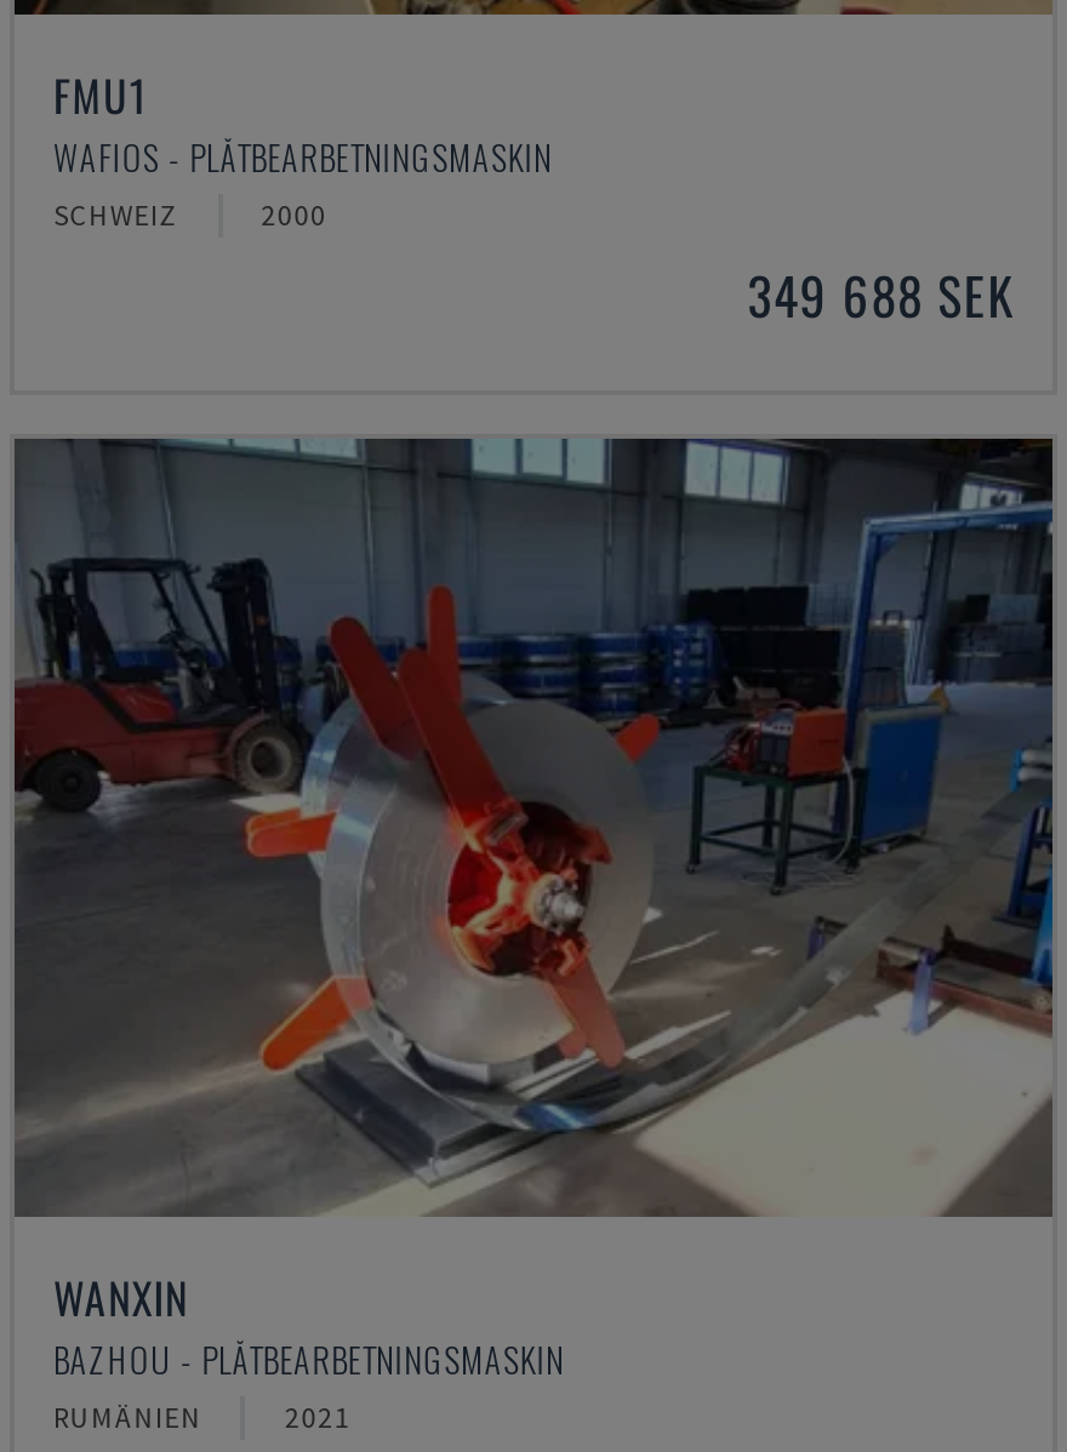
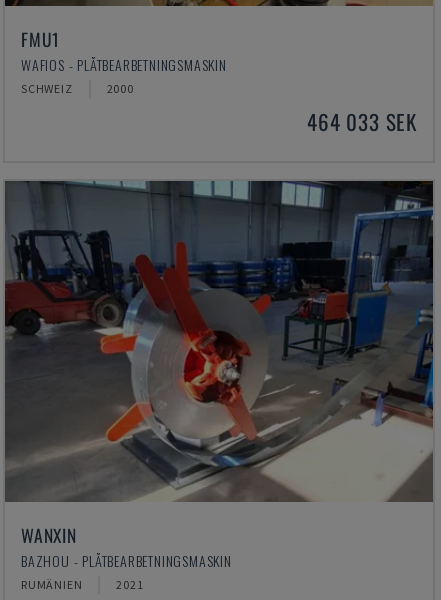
- 349 688 SEK
+ 464 033 SEK
